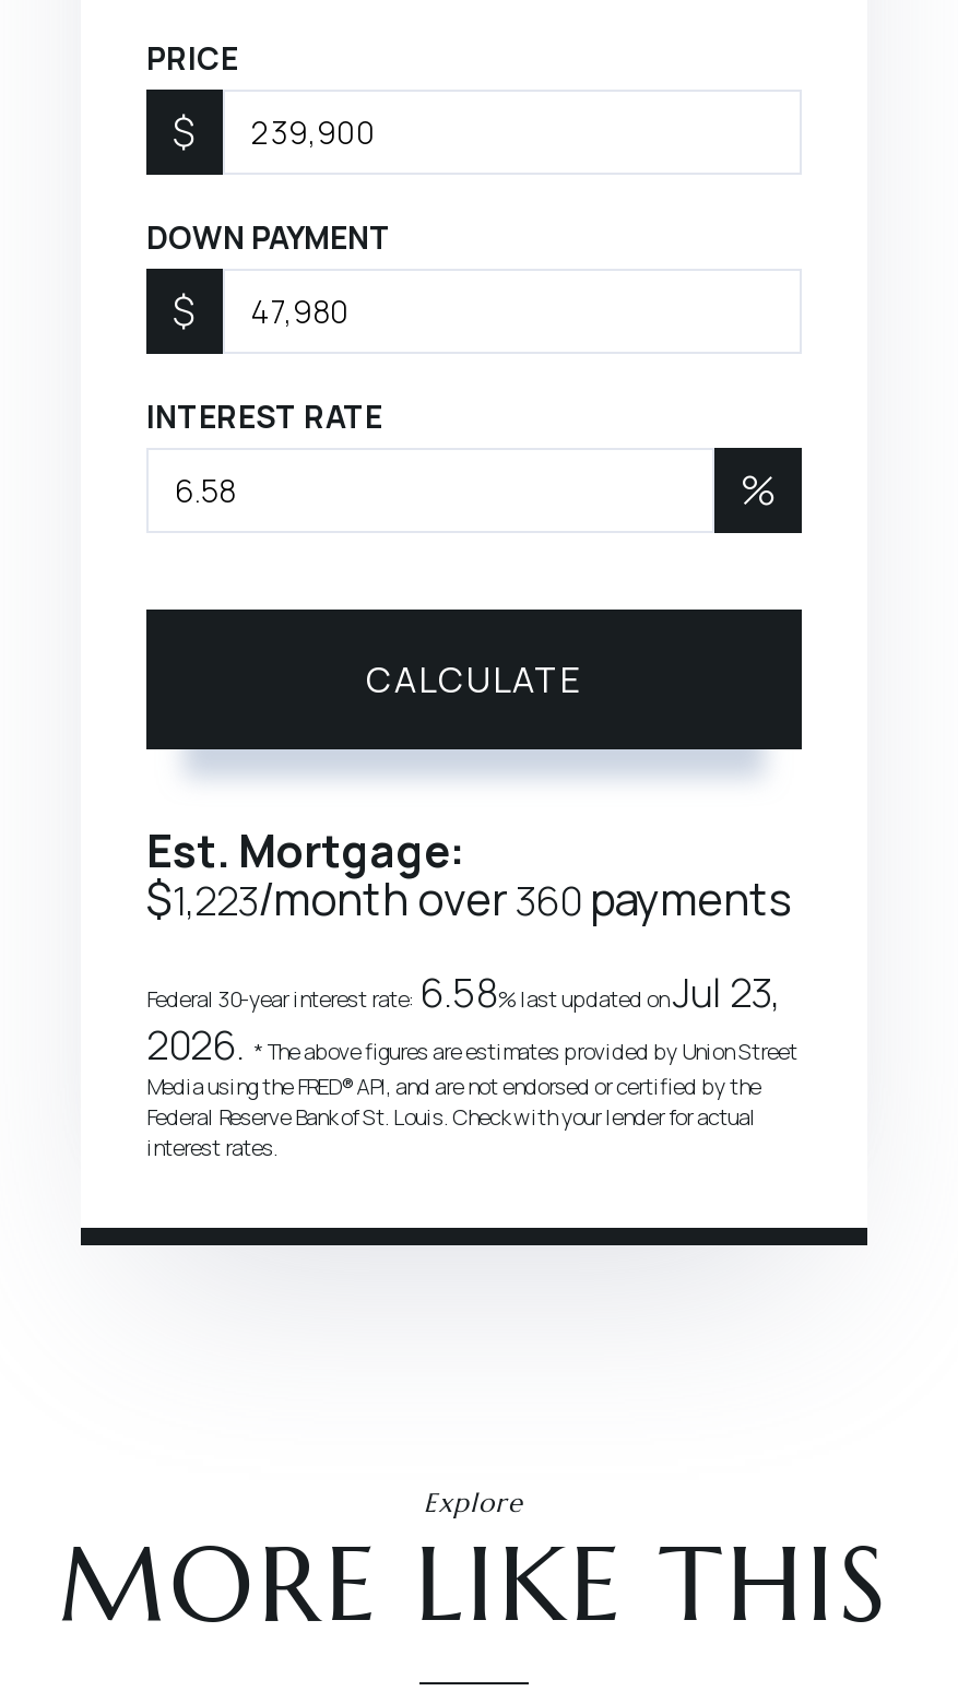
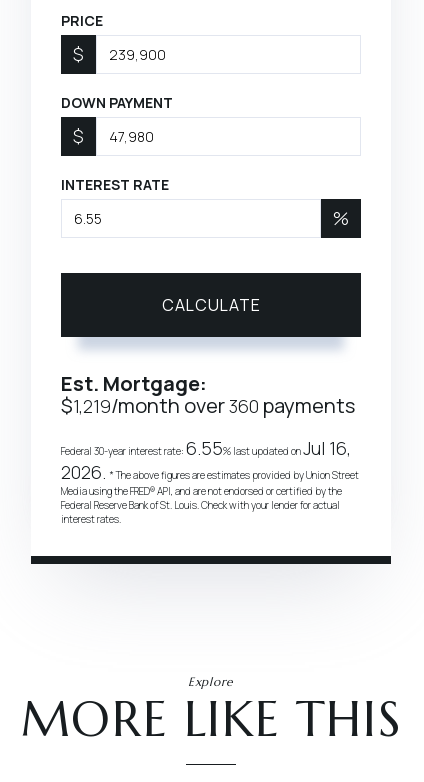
- $1,223/month over360 payments
+ $1,219/month over360 payments

- Federal 30-year interest rate: 6.58% last updated onJul 23,
+ Federal 30-year interest rate: 6.55% last updated onJul 16,
